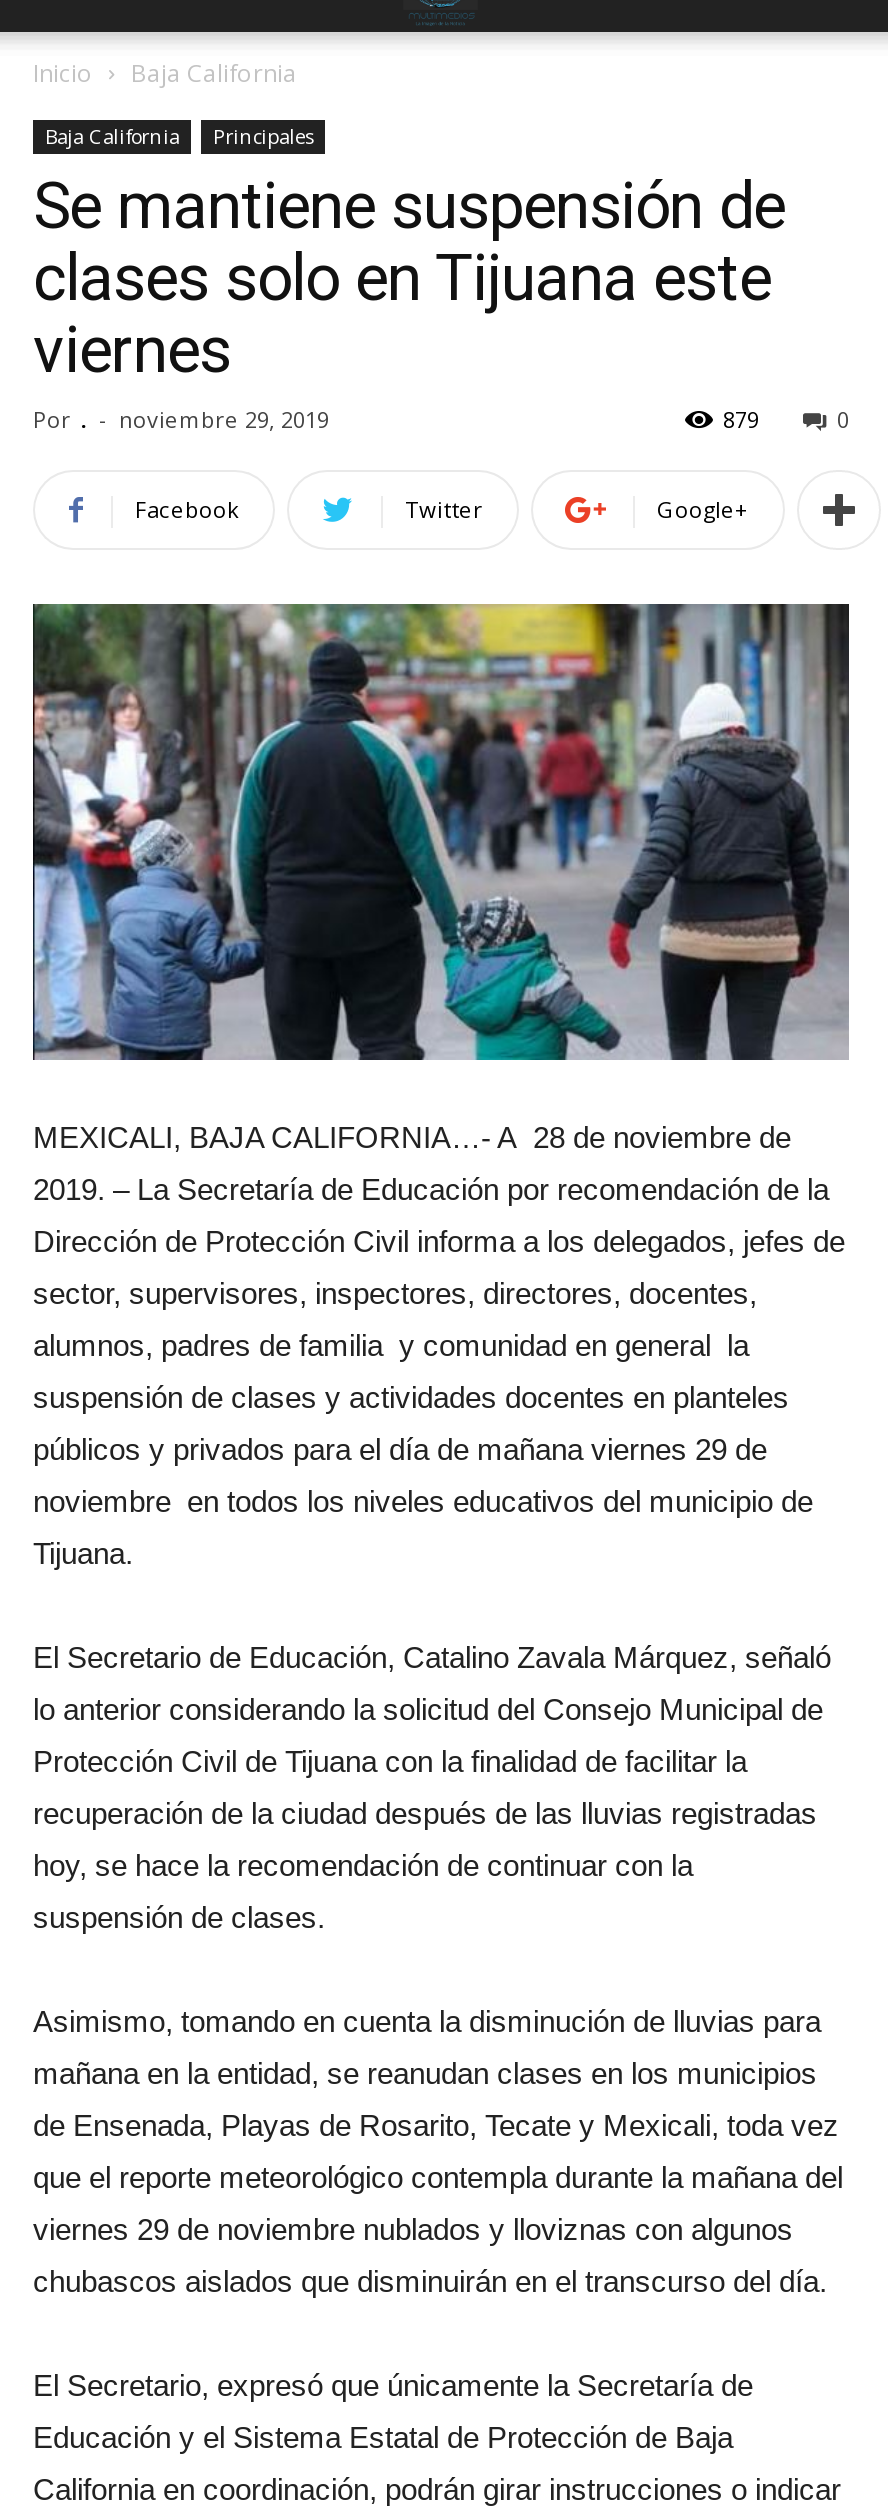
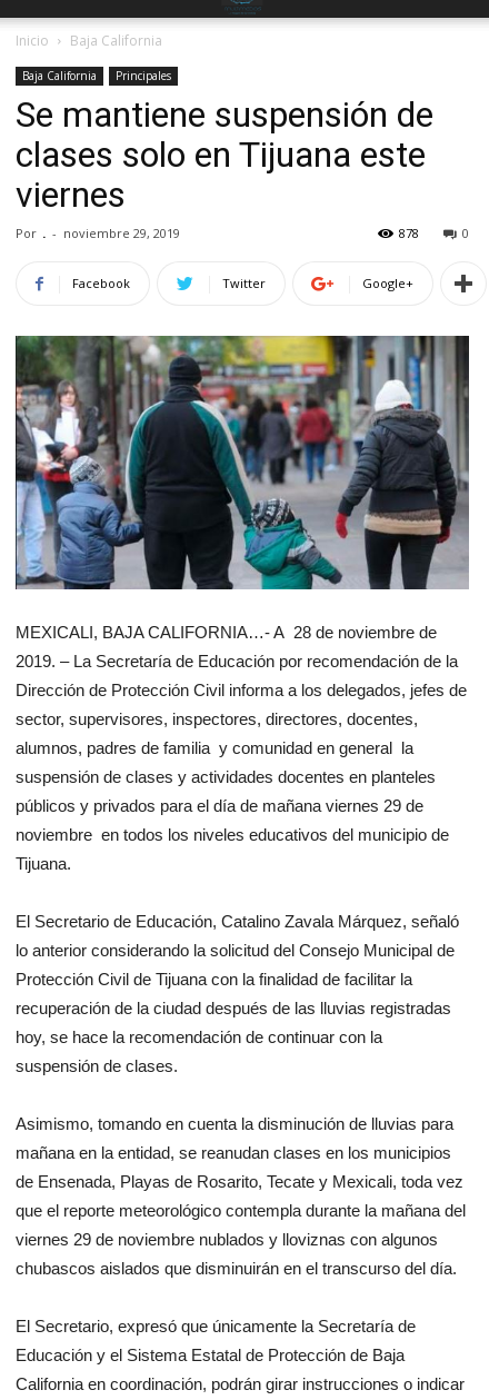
- 879
+ 878
